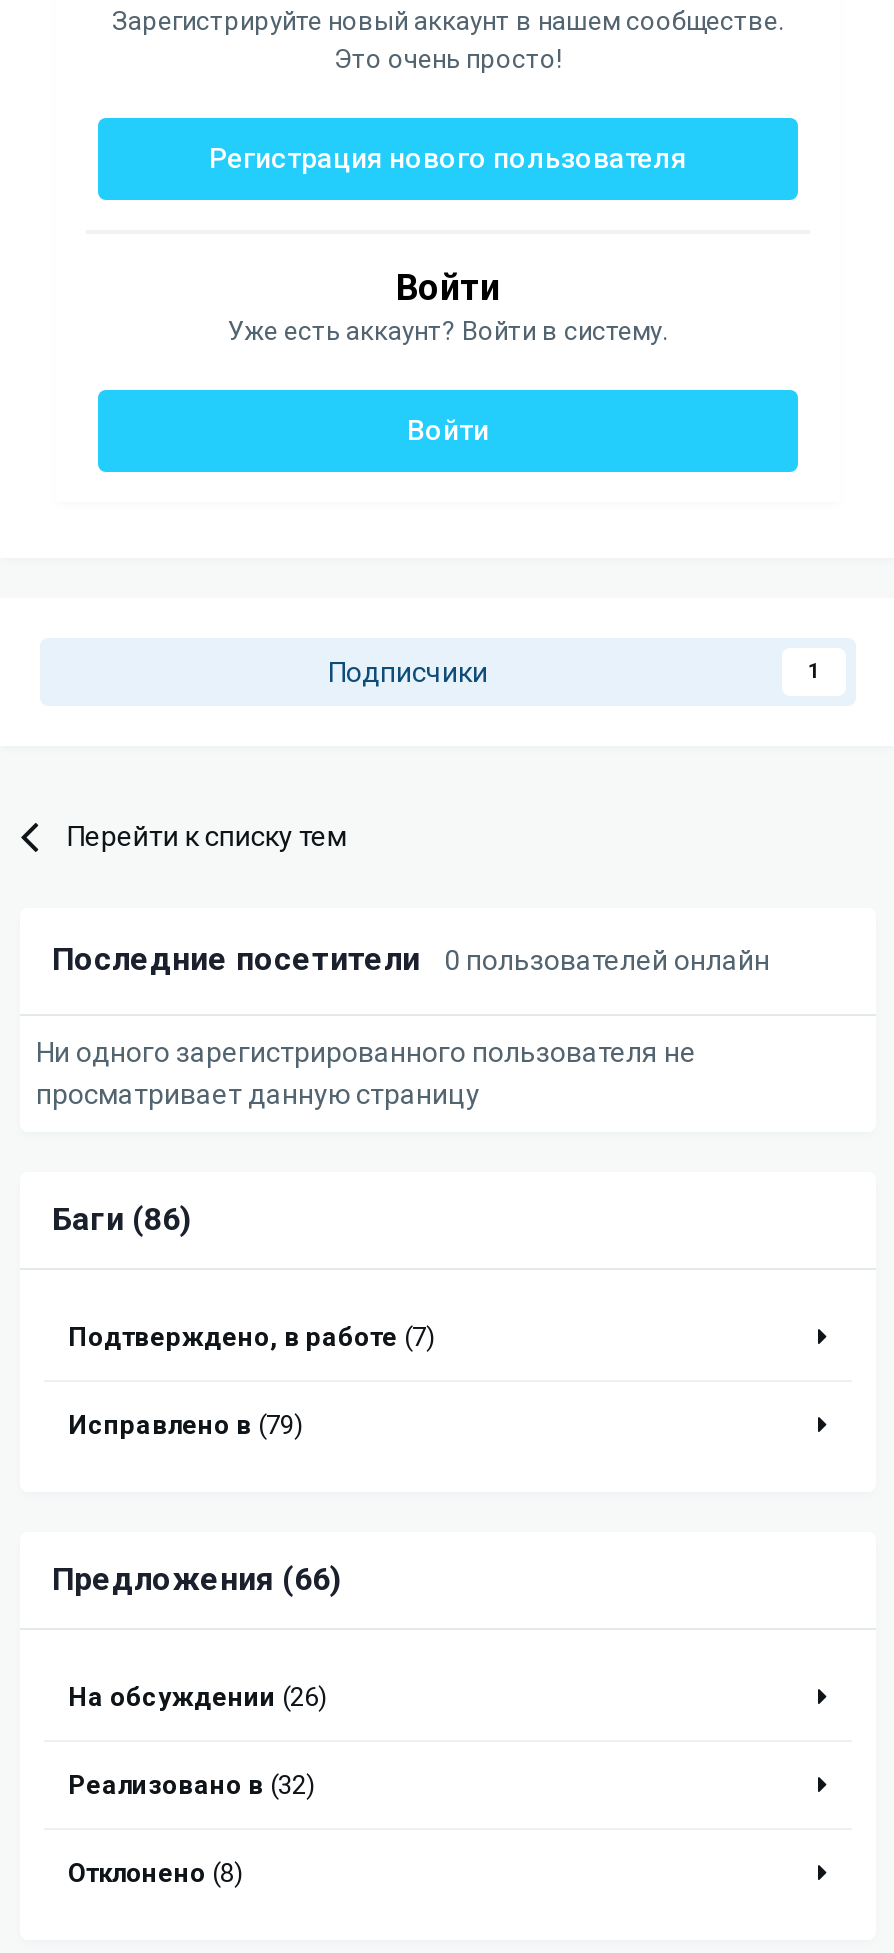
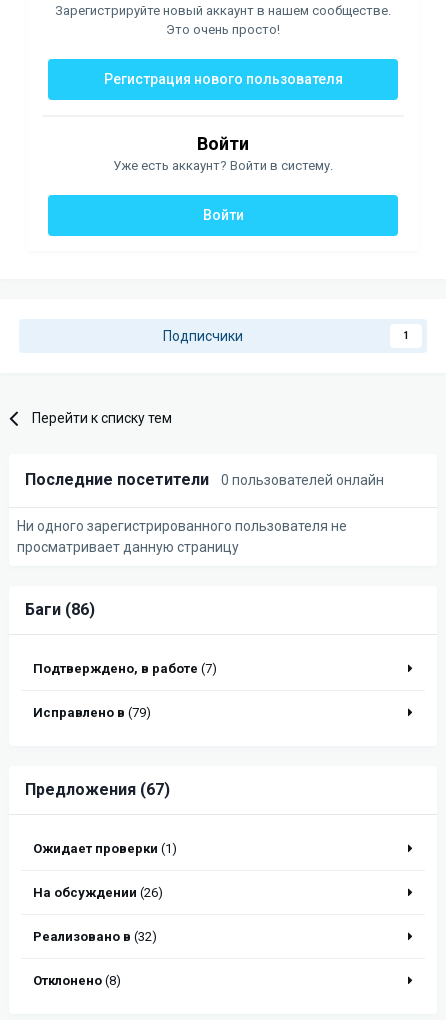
- Предложения (66)
+ Предложения (67)
+ Ожидает проверки (1)
